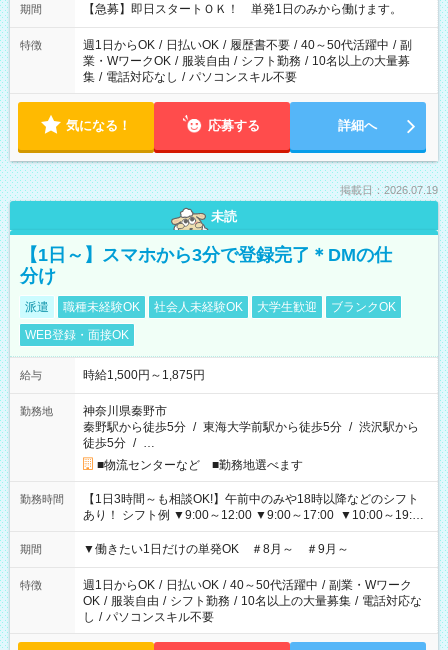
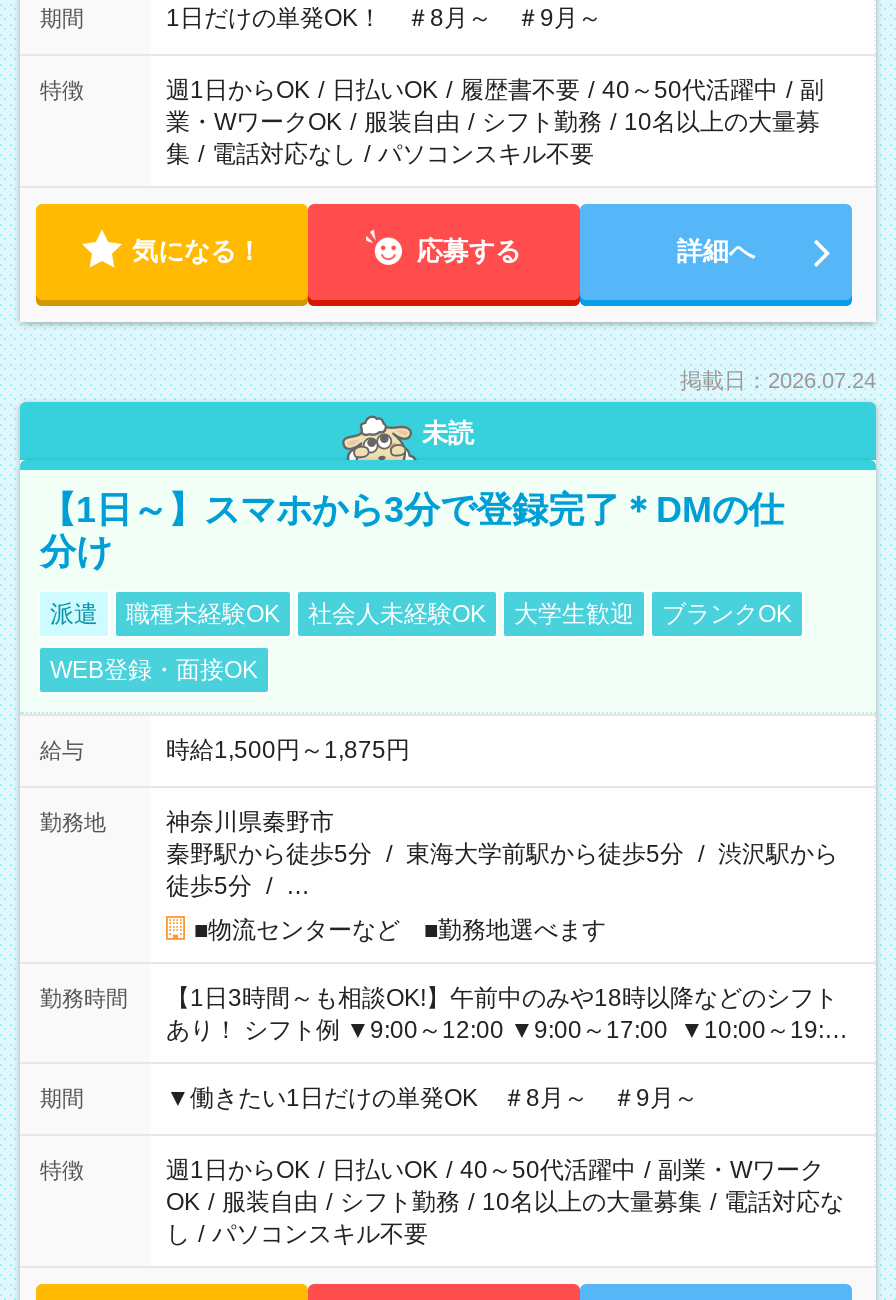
- 【急募】即日スタートＯＫ！ 単発1日のみから働けます。
+ 1日だけの単発OK！ ＃8月～ ＃9月～

- 掲載日：2026.07.19
+ 掲載日：2026.07.24
